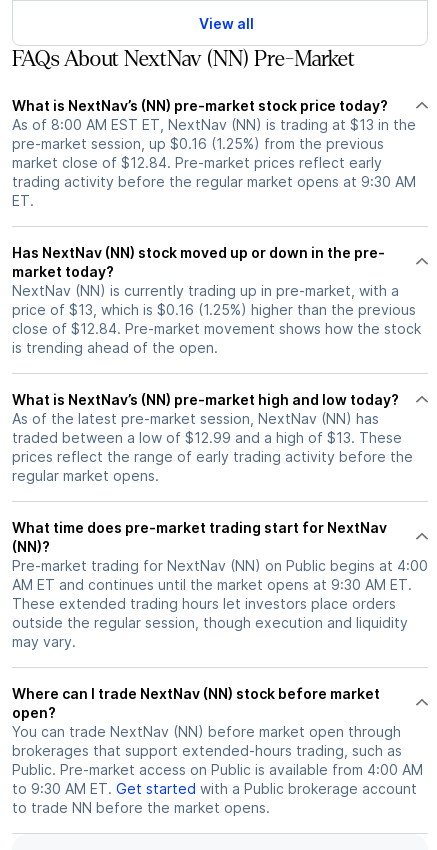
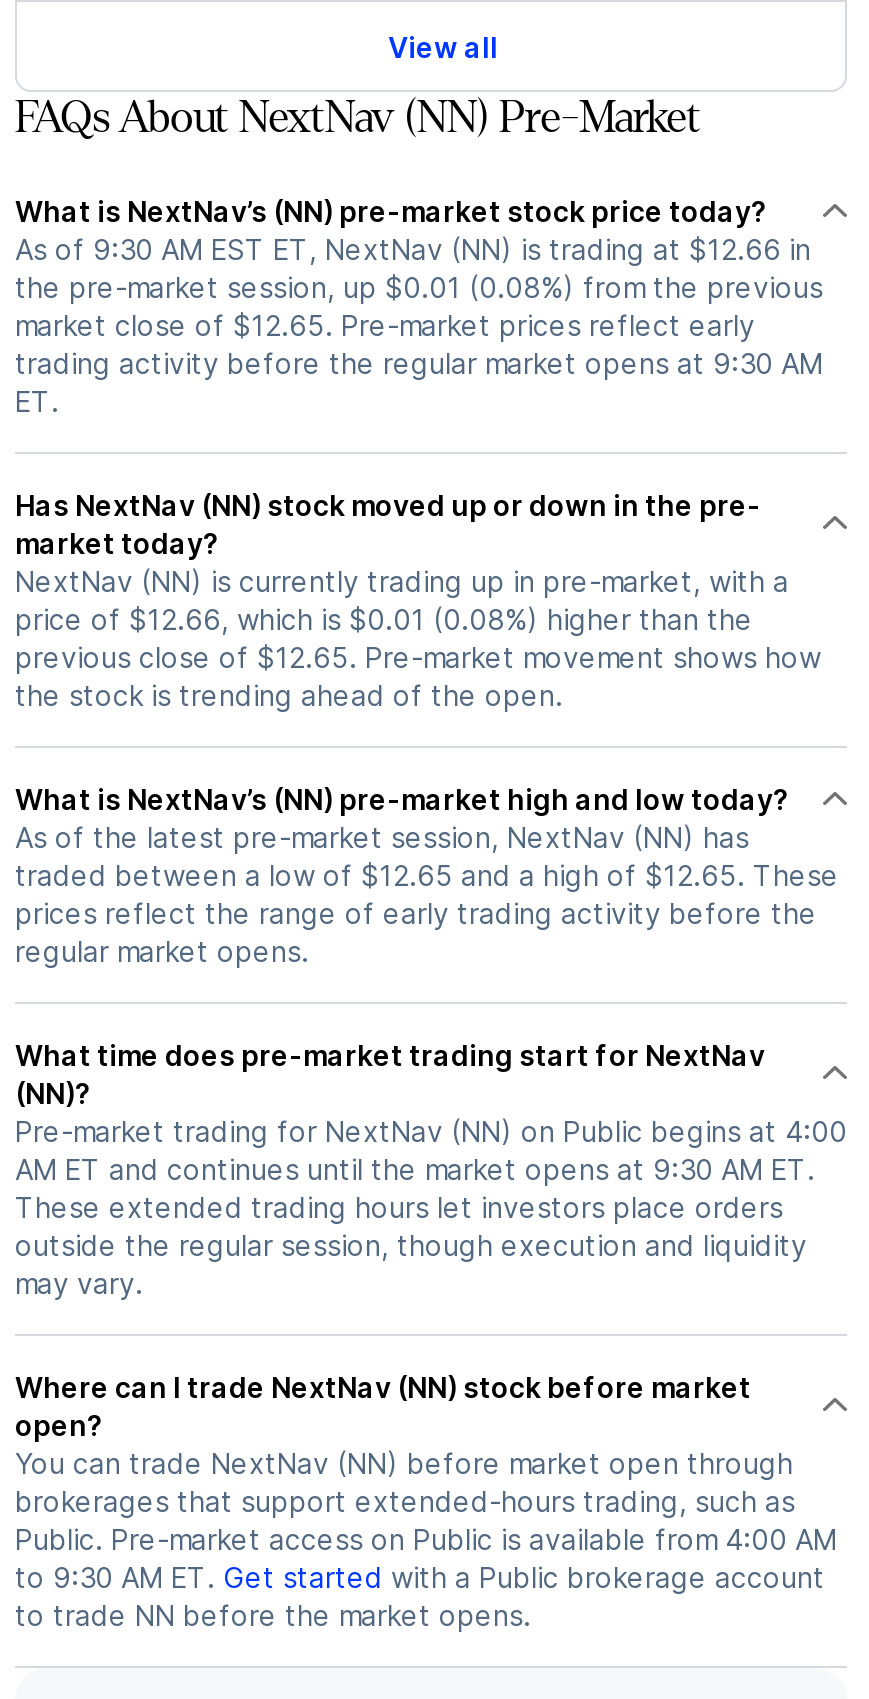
- As of 8:00 AM EST ET, NextNav (NN) is trading at $13 in the
- pre-market session, up $0.16 (1.25%) from the previous
- market close of $12.84. Pre-market prices reflect early
+ As of 9:30 AM EST ET, NextNav (NN) is trading at $12.66 in
+ the pre-market session, up $0.01 (0.08%) from the previous
+ market close of $12.65. Pre-market prices reflect early

- price of $13, which is $0.16 (1.25%) higher than the previous
- close of $12.84. Pre-market movement shows how the stock
- is trending ahead of the open.
+ price of $12.66, which is $0.01 (0.08%) higher than the
+ previous close of $12.65. Pre-market movement shows how
+ the stock is trending ahead of the open.

- traded between a low of $12.99 and a high of $13. These
+ traded between a low of $12.65 and a high of $12.65. These
